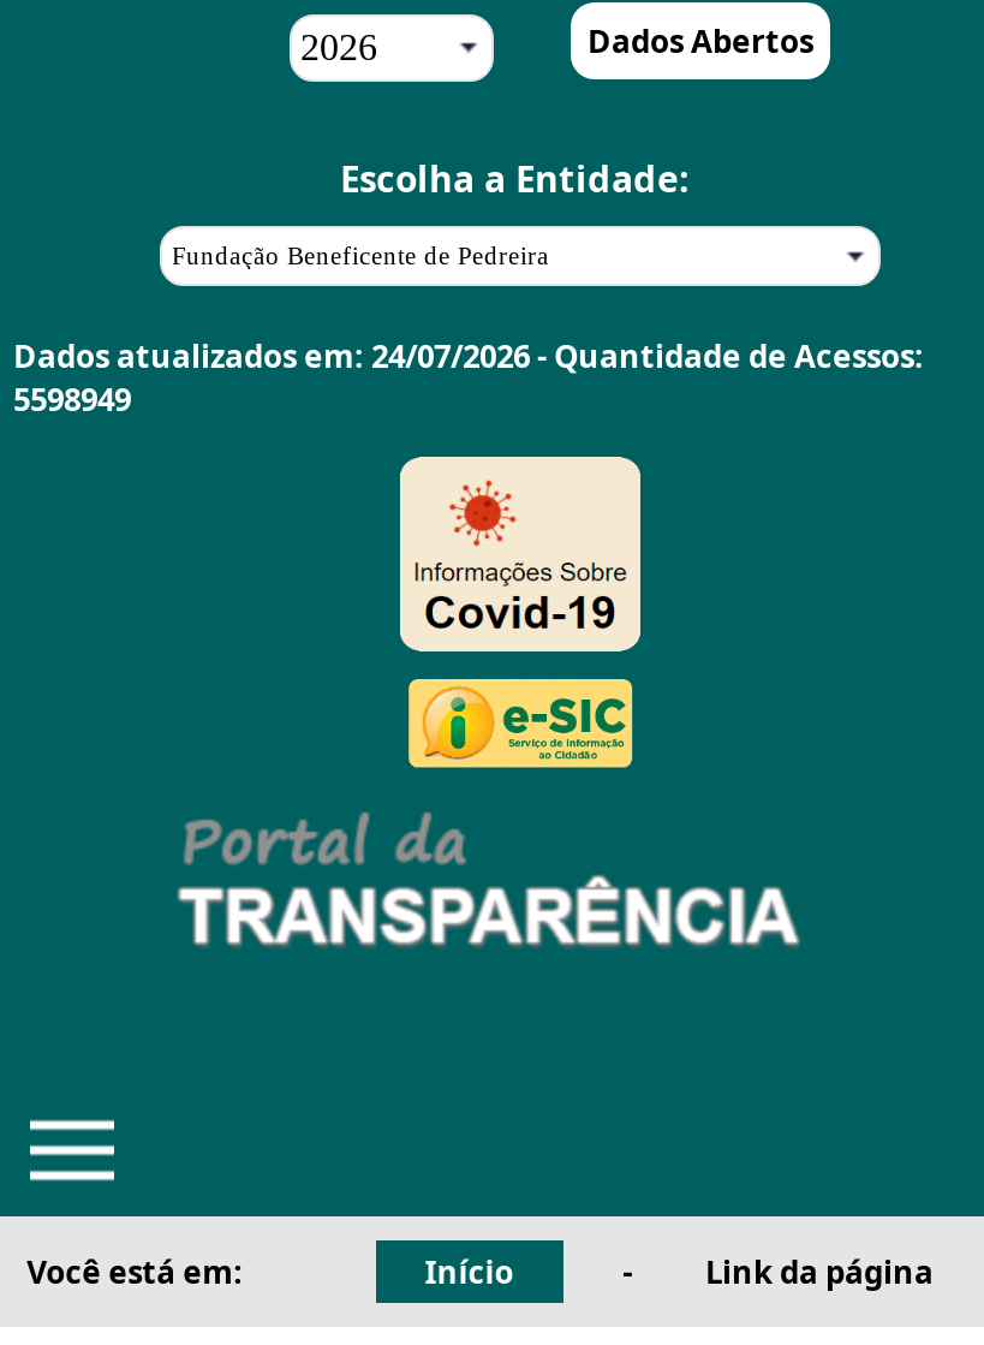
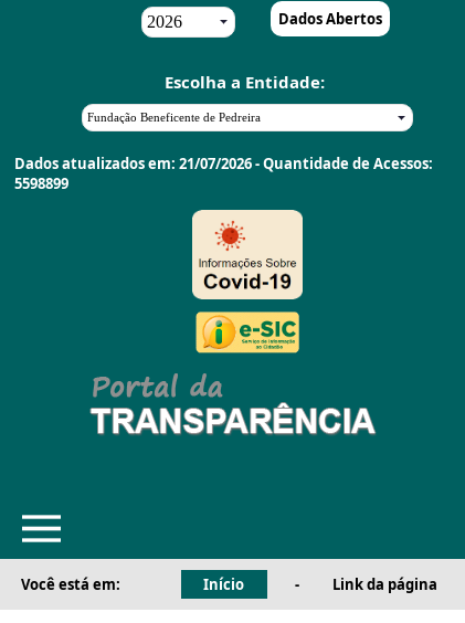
- Dados atualizados em: 24/07/2026 - Quantidade de Acessos:
+ Dados atualizados em: 21/07/2026 - Quantidade de Acessos:

- 5598949
+ 5598899
